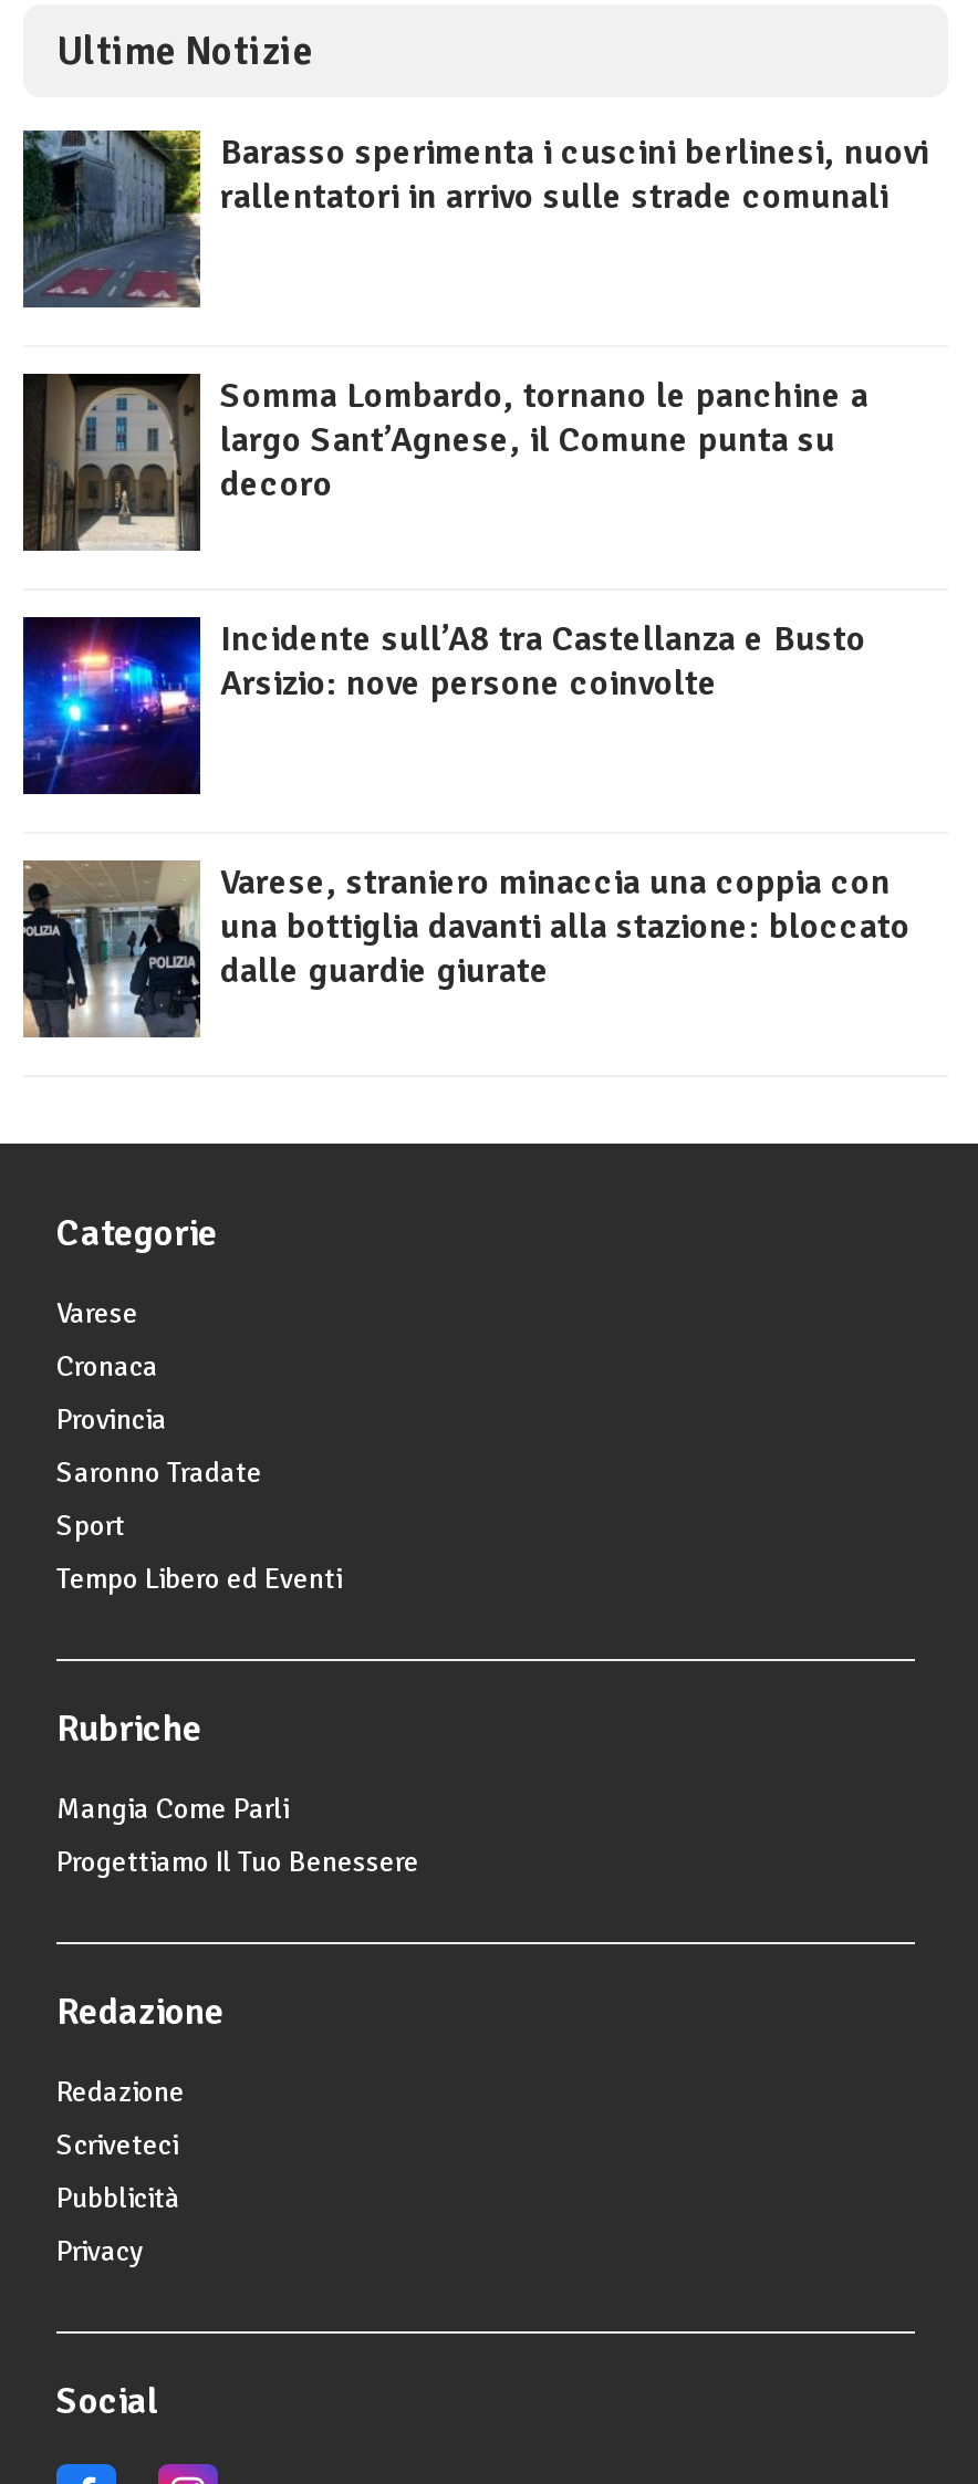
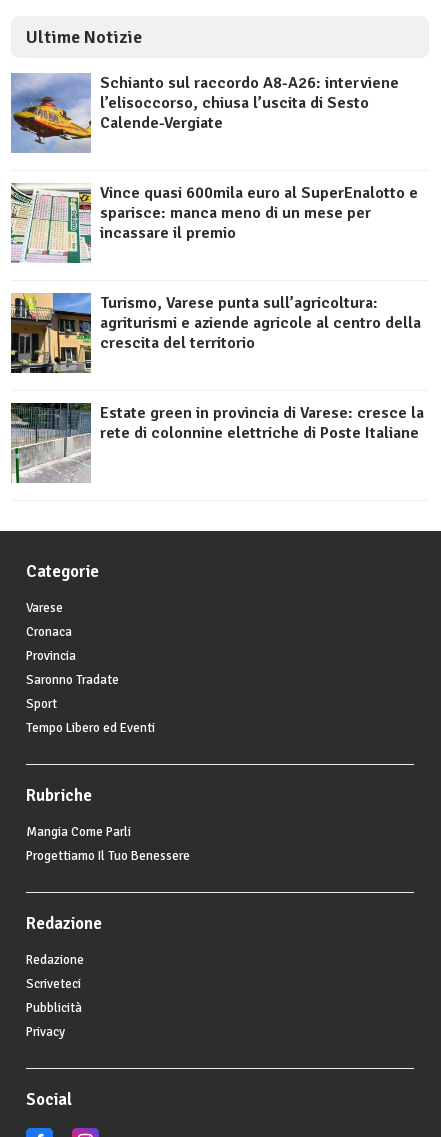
- [image]
- Barasso sperimenta i cuscini berlinesi, nuovi
- rallentatori in arrivo sulle strade comunali
+ [image]
+ Schianto sul raccordo A8-A26: interviene
+ l’elisoccorso, chiusa l’uscita di Sesto
+ Calende-Vergiate

- [image]
- Somma Lombardo, tornano le panchine a
- largo Sant’Agnese, il Comune punta su
- decoro
+ [image]
+ Vince quasi 600mila euro al SuperEnalotto e
+ sparisce: manca meno di un mese per
+ incassare il premio

- [image]
- Incidente sull’A8 tra Castellanza e Busto
- Arsizio: nove persone coinvolte
+ [image]
+ Turismo, Varese punta sull’agricoltura:
+ agriturismi e aziende agricole al centro della
+ crescita del territorio

- [image]
- Varese, straniero minaccia una coppia con
- una bottiglia davanti alla stazione: bloccato
- dalle guardie giurate
+ [image]
+ Estate green in provincia di Varese: cresce la
+ rete di colonnine elettriche di Poste Italiane
